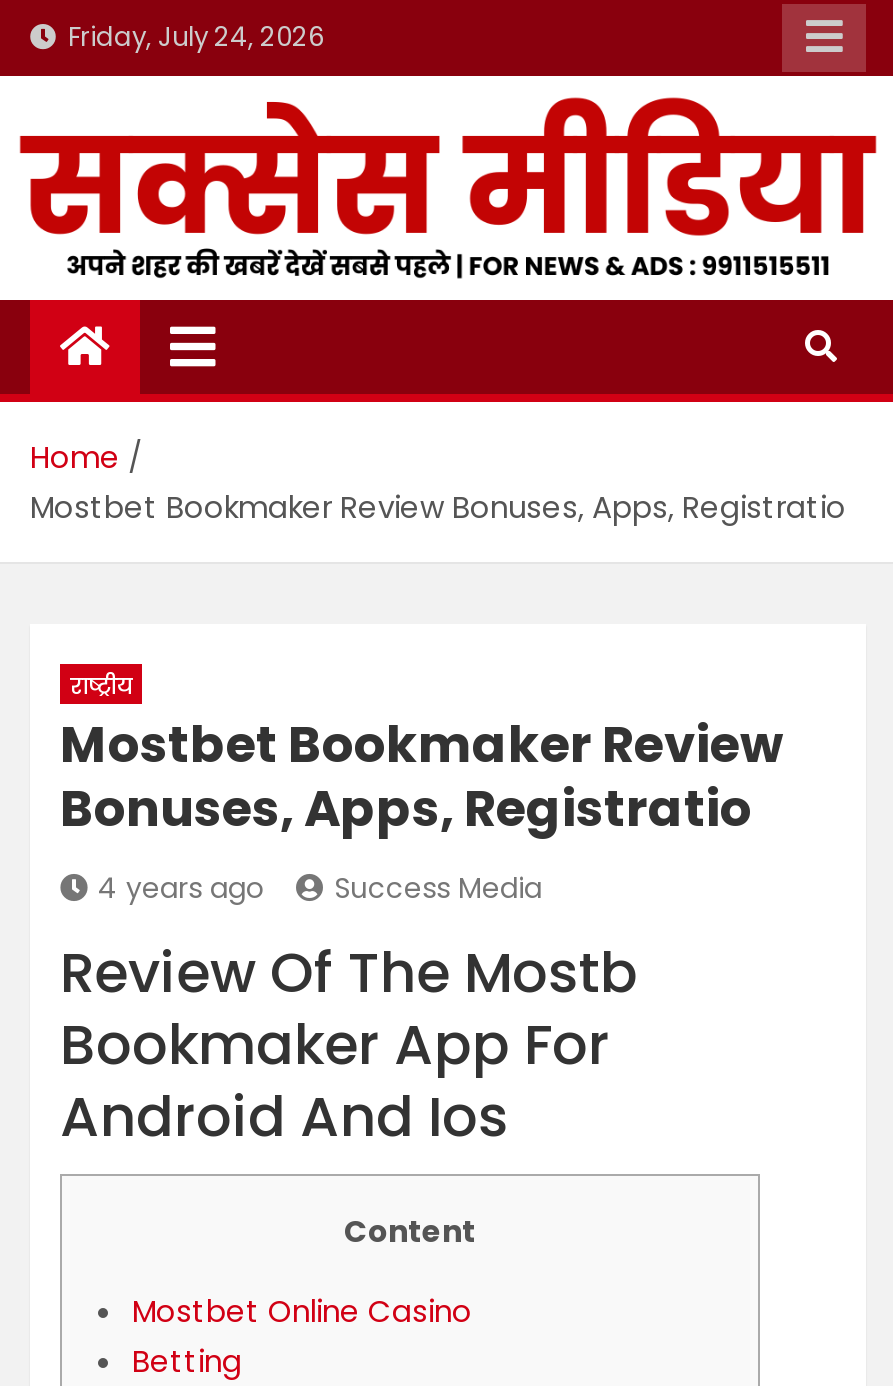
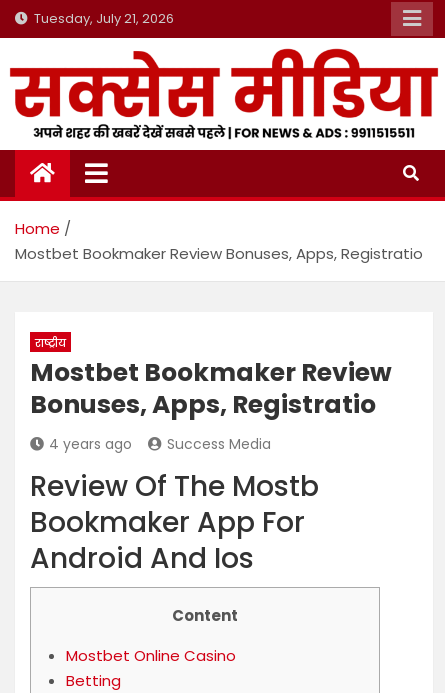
- Friday, July 24, 2026
+ Tuesday, July 21, 2026
